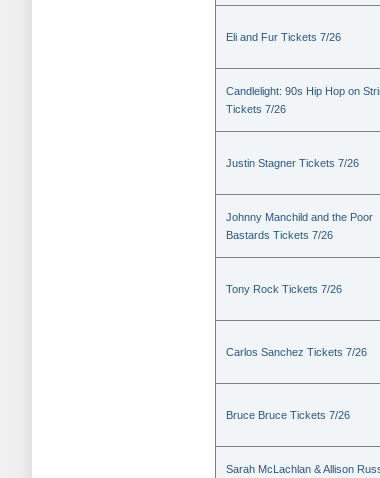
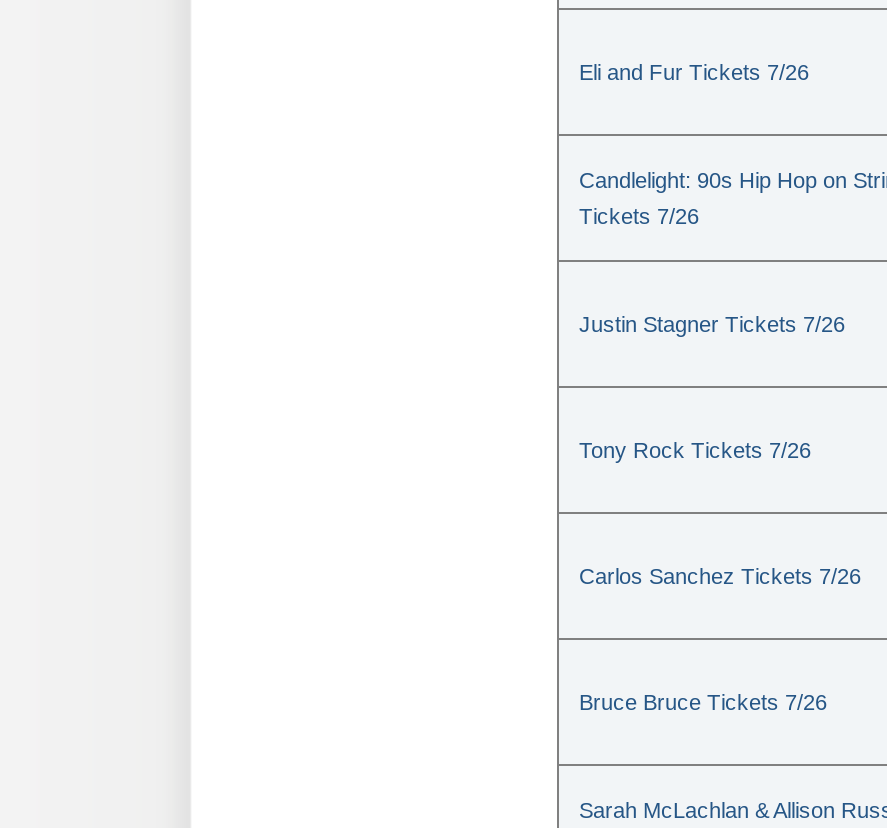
- Johnny Manchild and the Poor
- Bastards Tickets 7/26
